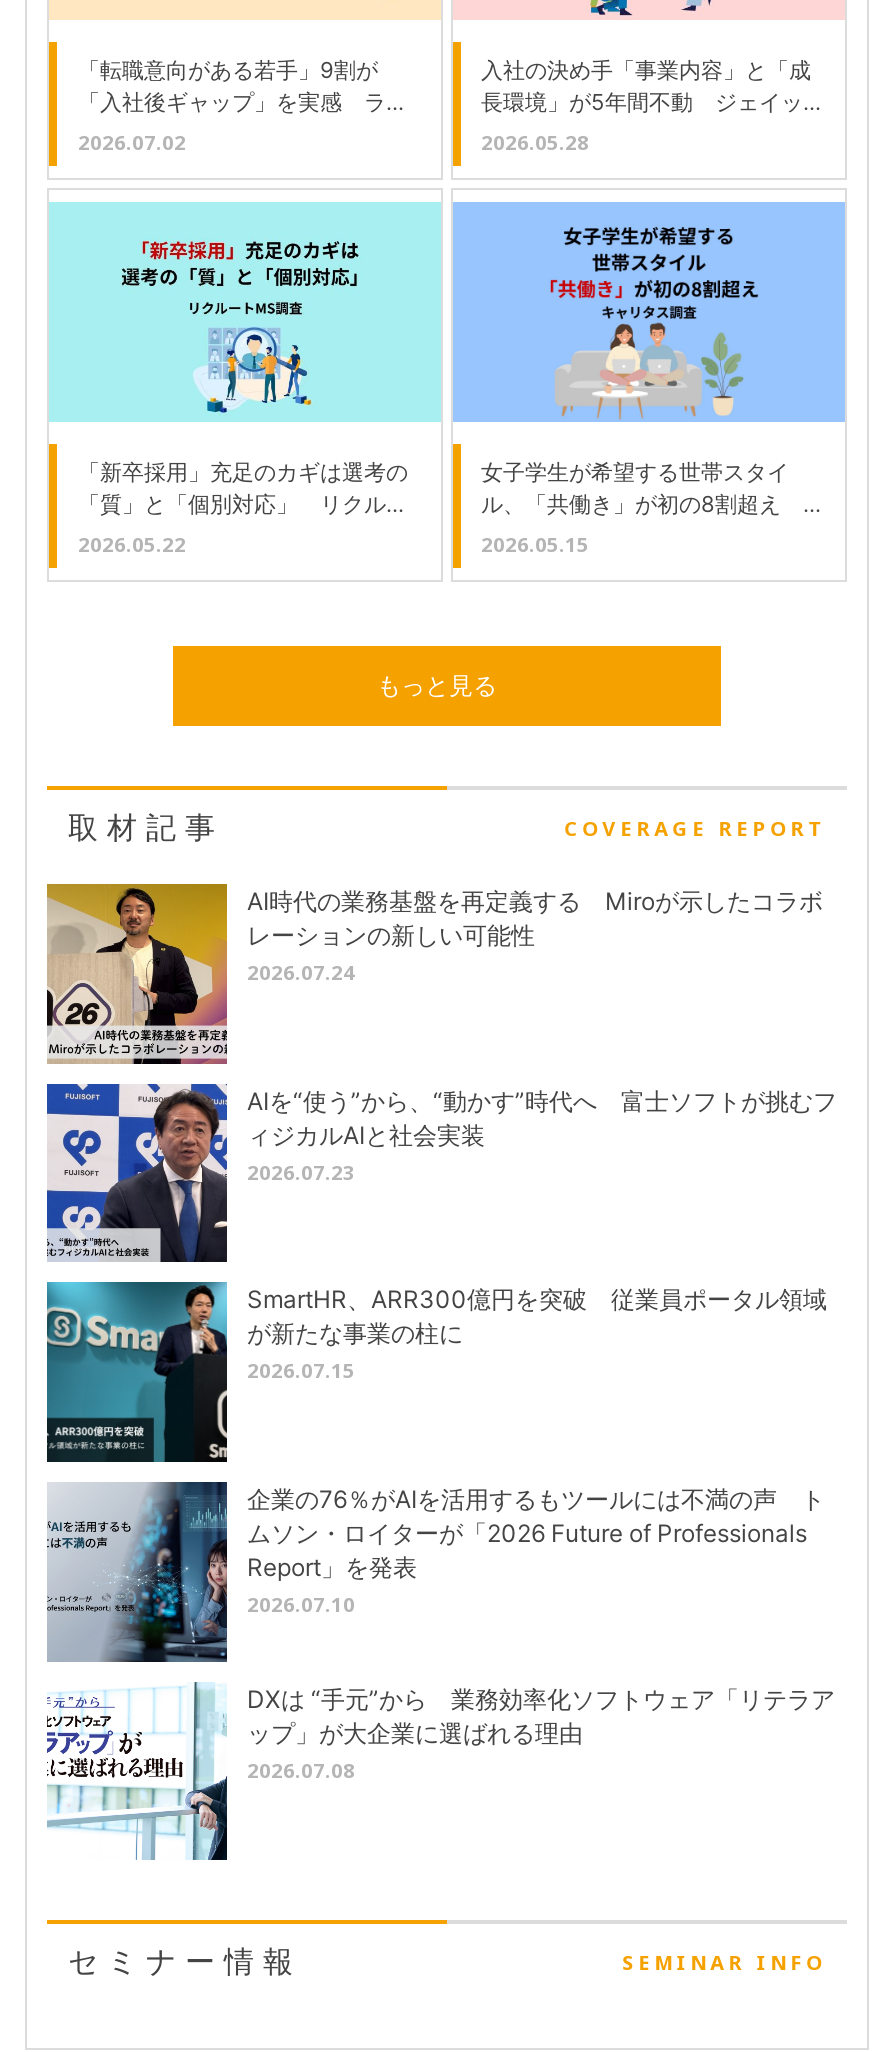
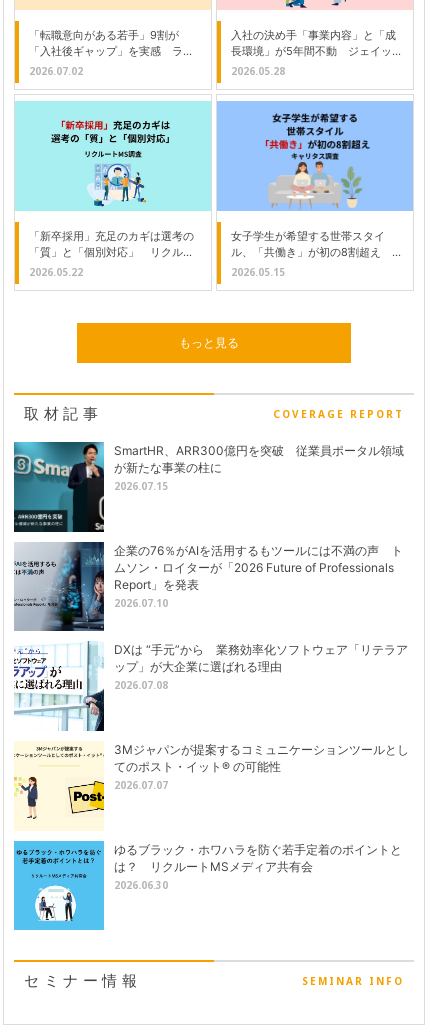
- [image]
- AI時代の業務基盤を再定義する Miroが示したコラボ
- レーションの新しい可能性
- 2026.07.24

- [image]
- AIを“使う”から、“動かす”時代へ 富士ソフトが挑むフ
- ィジカルAIと社会実装
- 2026.07.23

moved up: [image] | SmartHR、ARR300億円を突破 従業員ポータル領域 | が新たな事業の柱に | ... | ップ」が大企業に選ばれる理由 | 2026.07.08

+ [image]
+ 3Mジャパンが提案するコミュニケーションツールとし
+ てのポスト・イット® の可能性
+ 2026.07.07

+ [image]
+ ゆるブラック・ホワハラを防ぐ若手定着のポイントと
+ は？ リクルートMSメディア共有会
+ 2026.06.30
